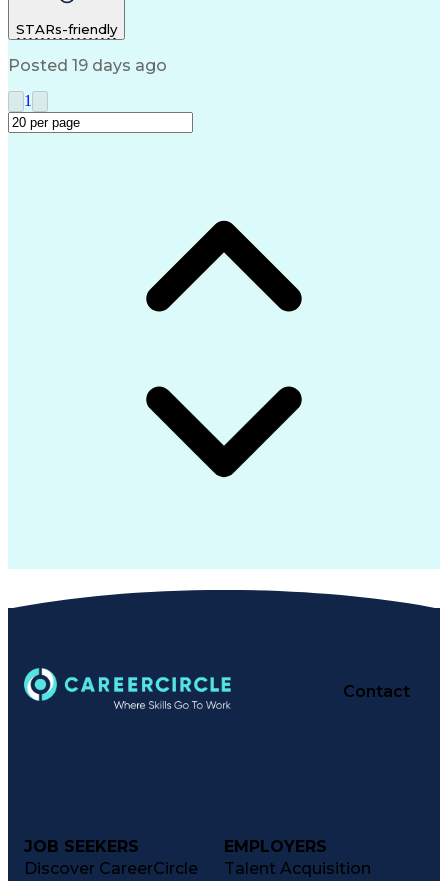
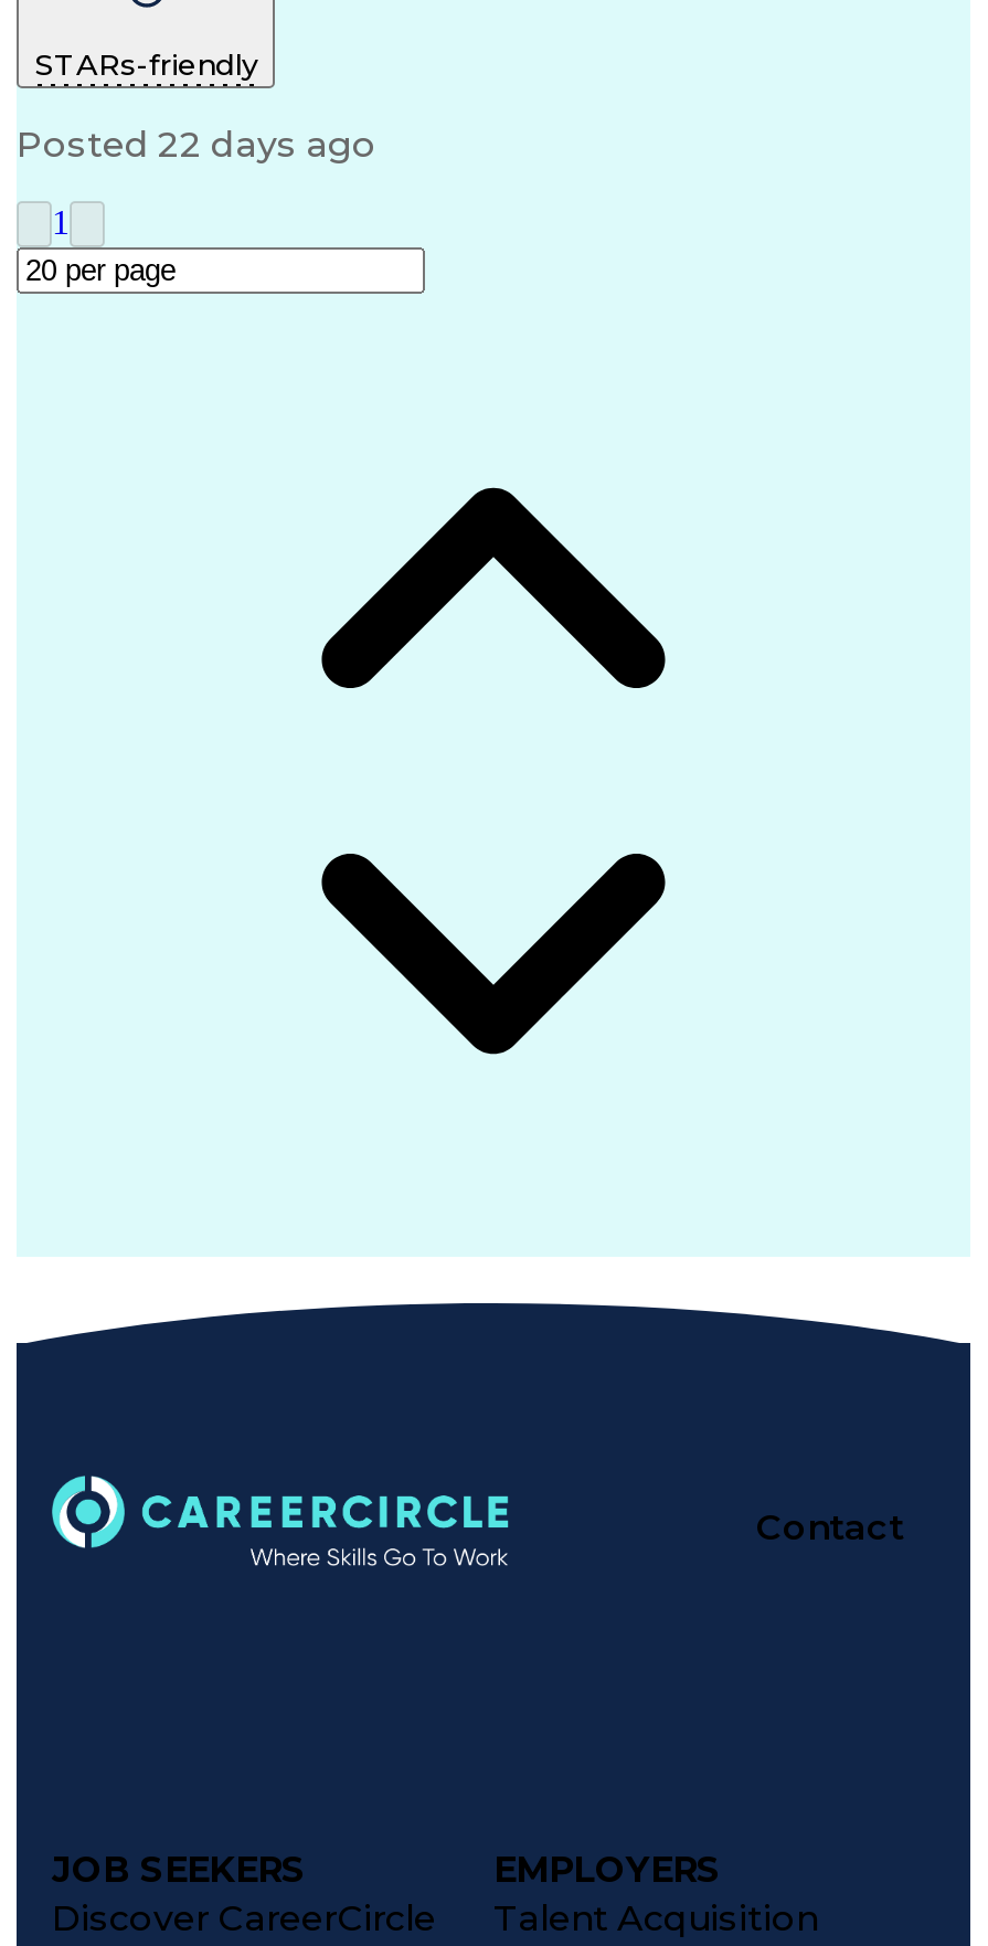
- Posted 19 days ago
+ Posted 22 days ago
